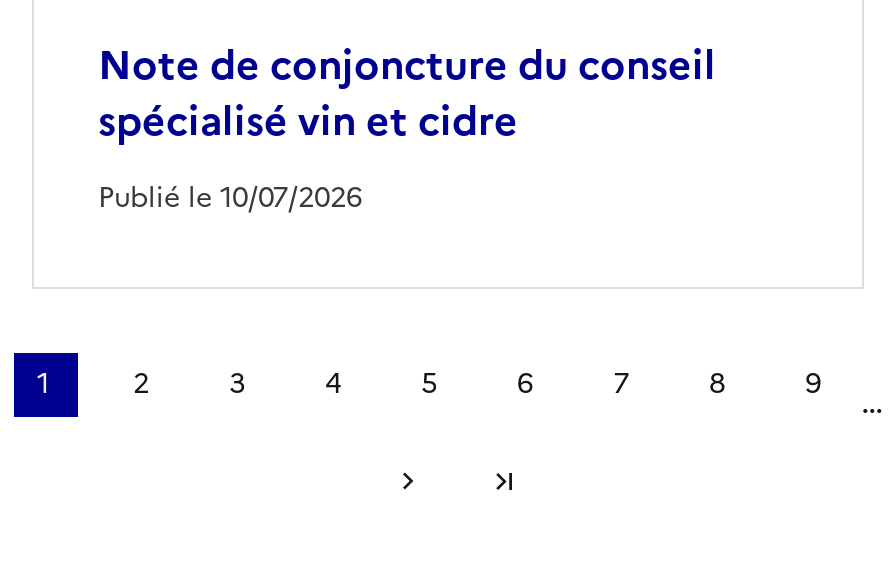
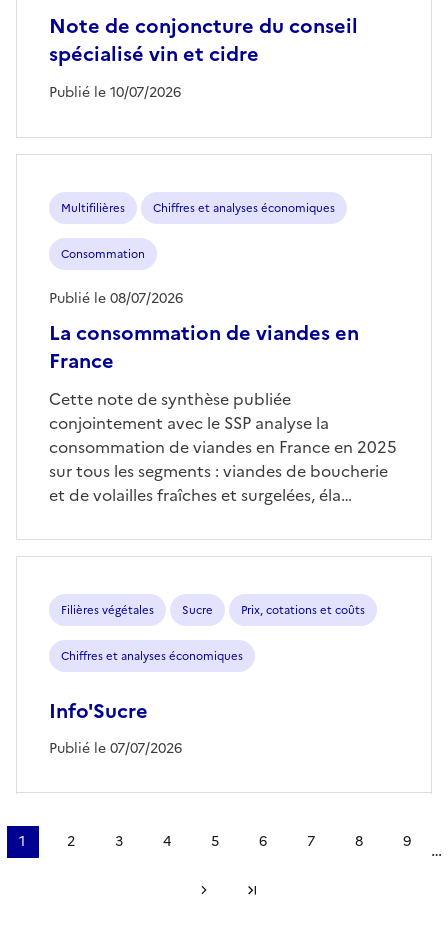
+ Multifilières
+ Chiffres et analyses économiques
+ Consommation
+ La consommation de viandes en
+ France

+ Publié le 08/07/2026

+ Cette note de synthèse publiée
+ conjointement avec le SSP analyse la
+ consommation de viandes en France en 2025
+ sur tous les segments : viandes de boucherie
+ et de volailles fraîches et surgelées, éla…

+ Filières végétales
+ Sucre
+ Prix, cotations et coûts
+ Chiffres et analyses économiques
+ Info'Sucre
+ Publié le 07/07/2026
